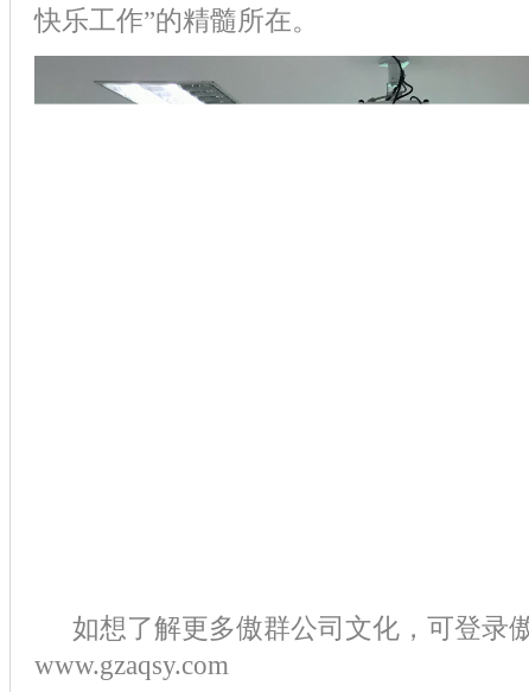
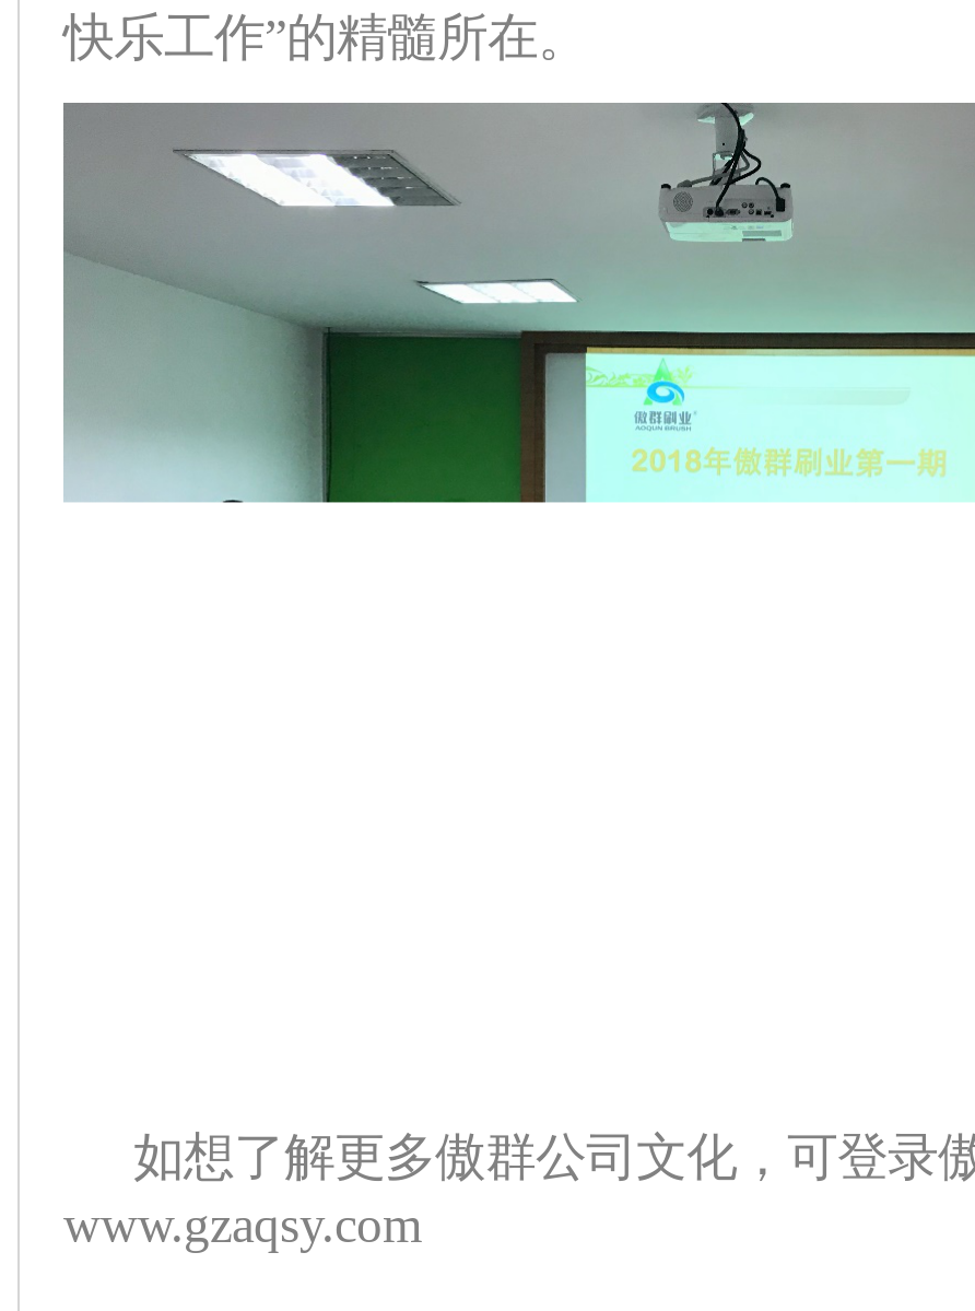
+ [image]
